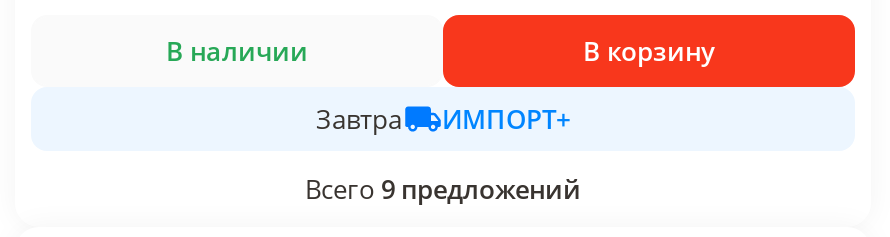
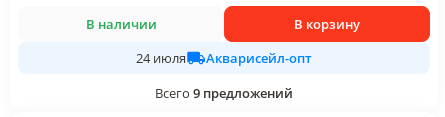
- Завтра
- ИМПОРТ+
+ 24 июля
+ Акварисейл-опт
